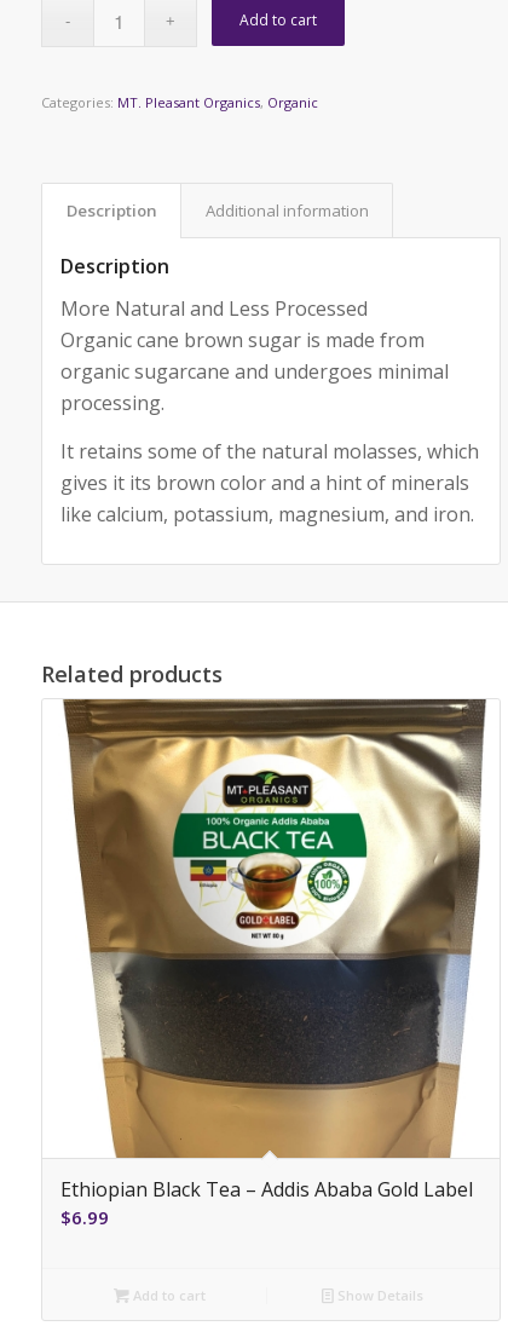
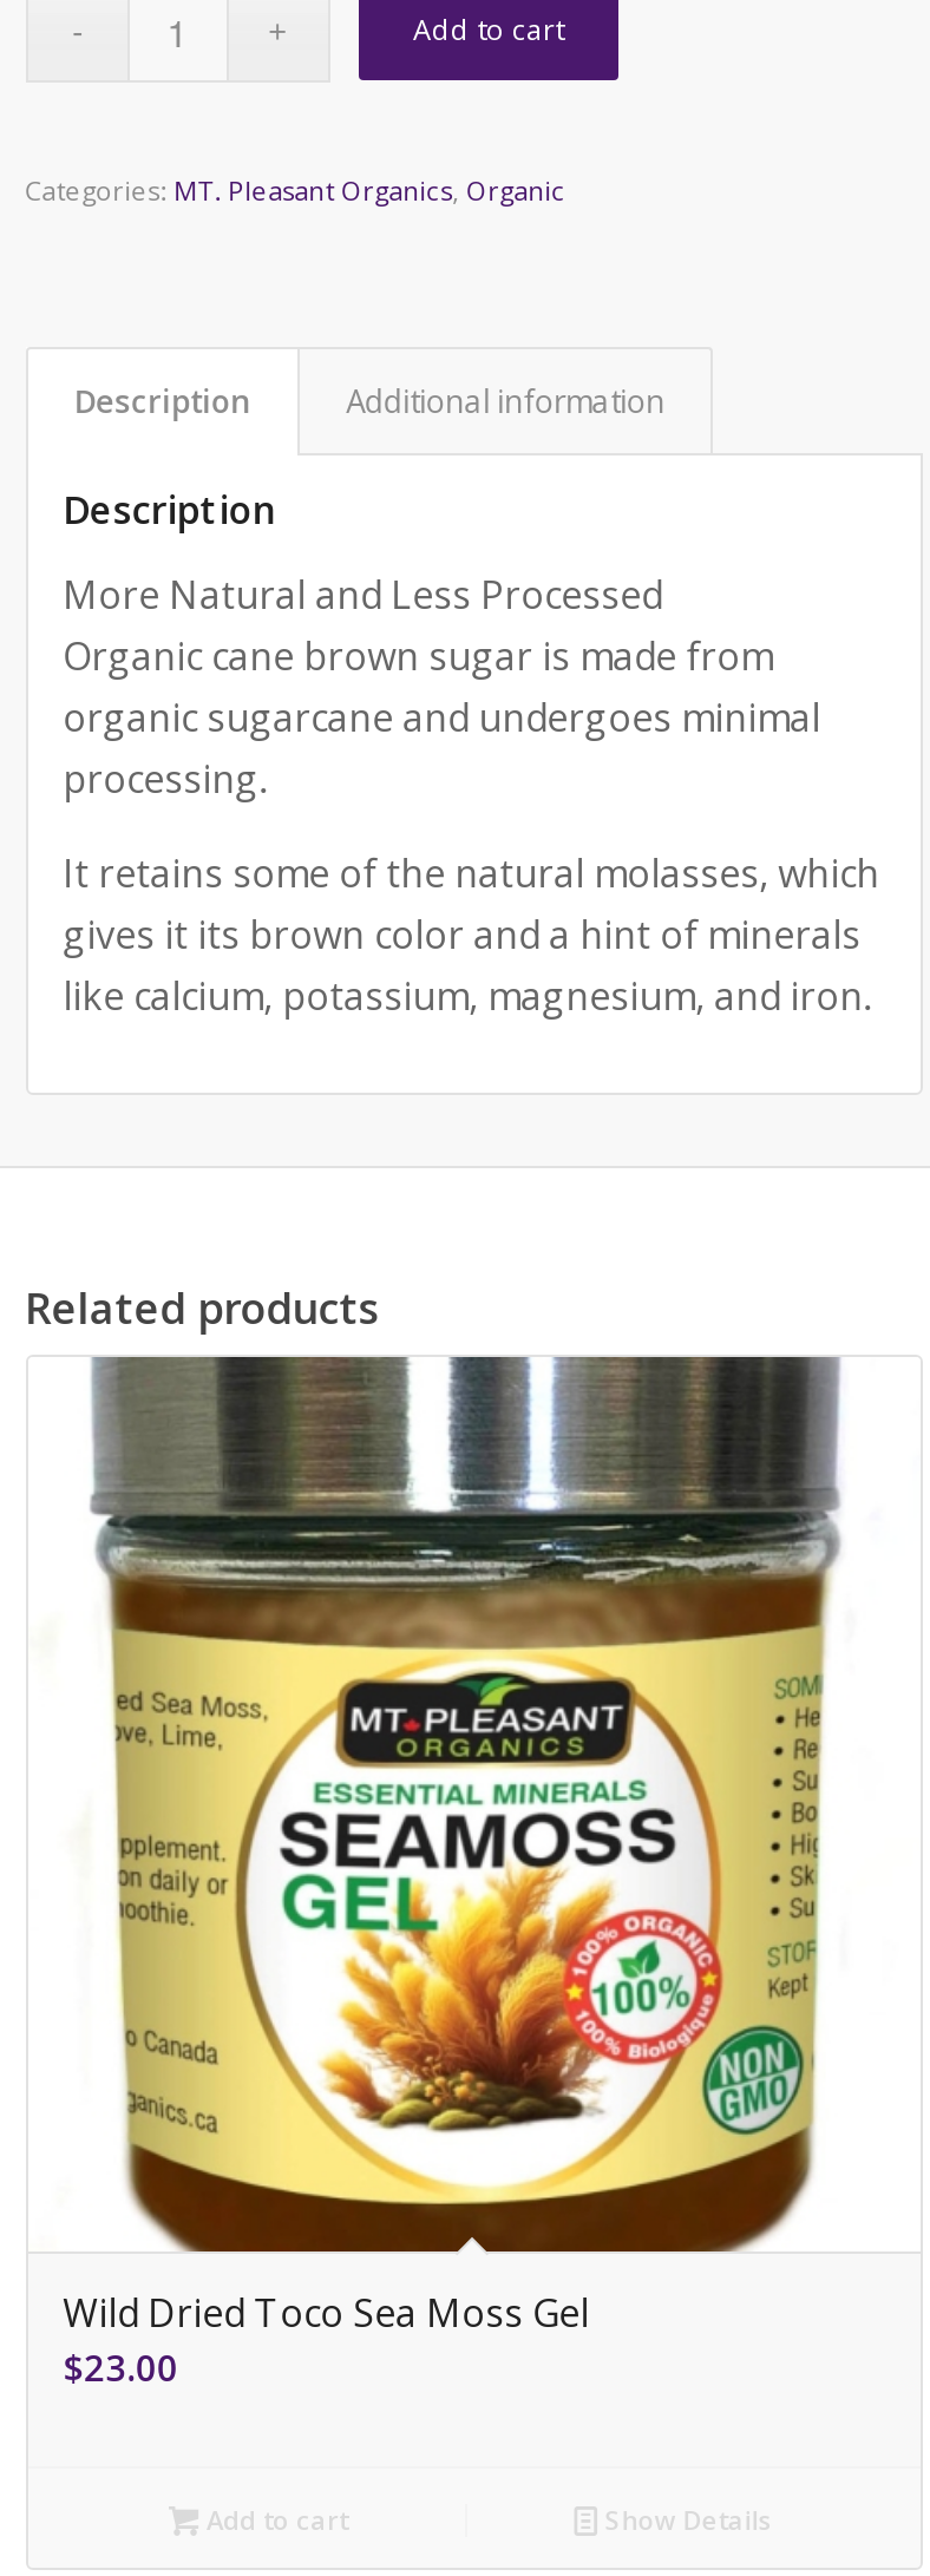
- [image]
- Ethiopian Black Tea – Addis Ababa Gold Label
- $6.99
+ [image]
+ Wild Dried Toco Sea Moss Gel
+ $23.00
